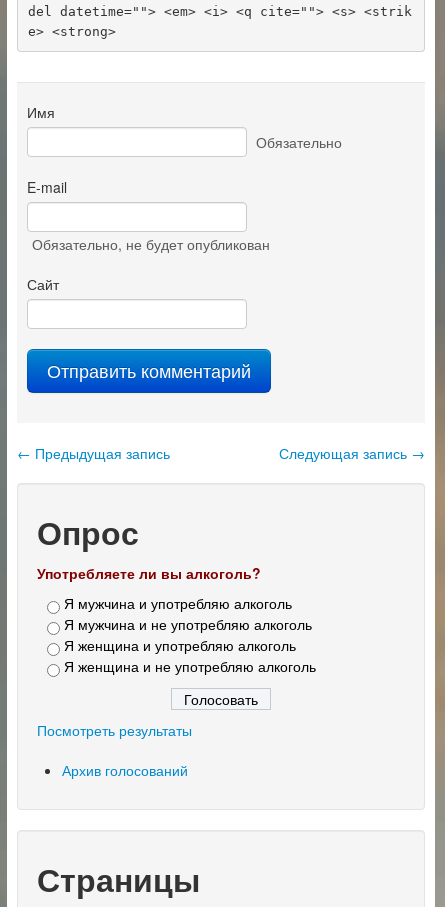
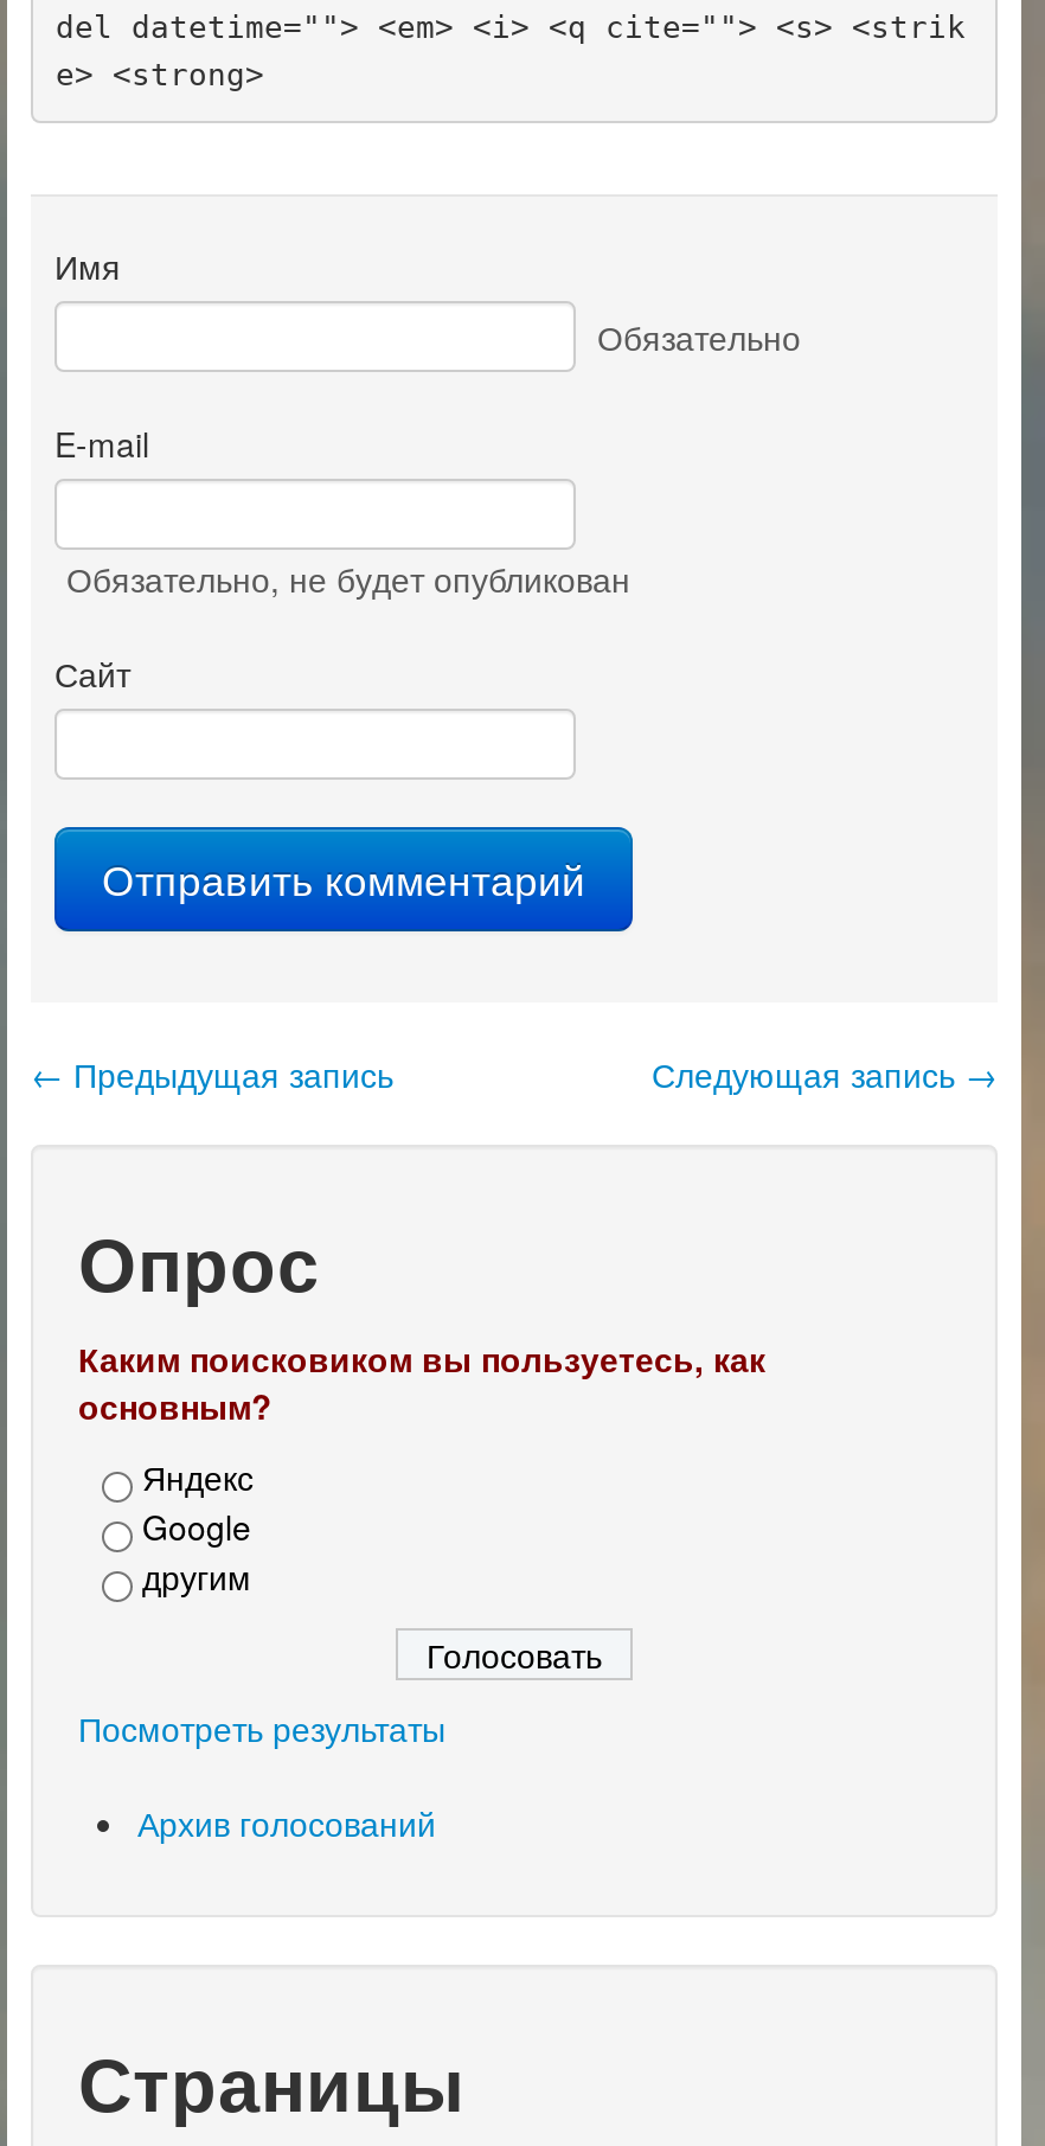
- Употребляете ли вы алкоголь?
+ Каким поисковиком вы пользуетесь, как
+ основным?

- Я мужчина и употребляю алкоголь
- Я мужчина и не употребляю алкоголь
- Я женщина и употребляю алкоголь
- Я женщина и не употребляю алкоголь
+ Яндекс
+ Google
+ другим
